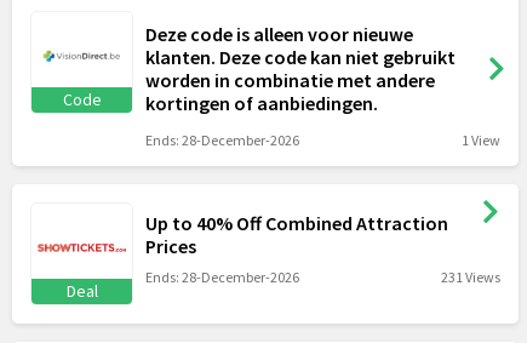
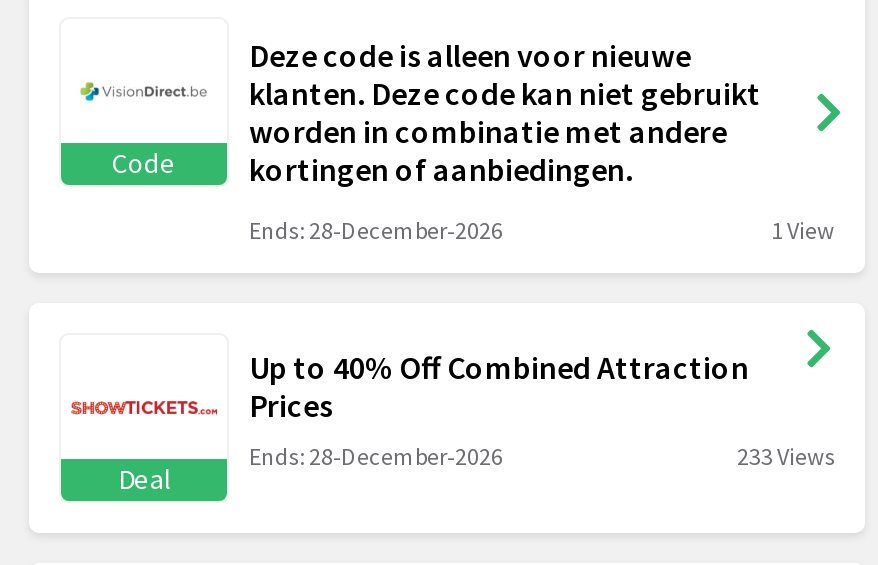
- 231 Views
+ 233 Views
